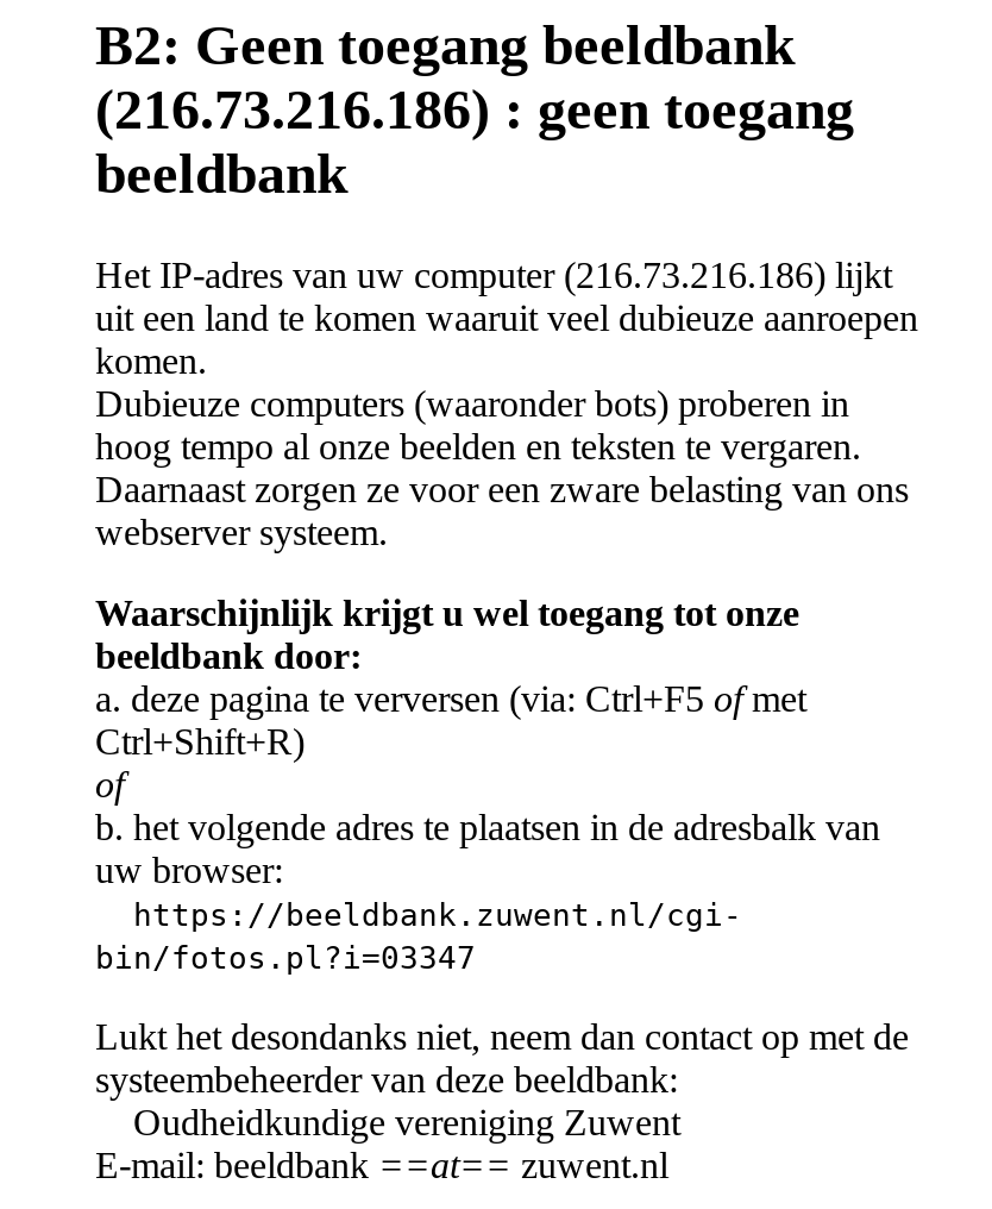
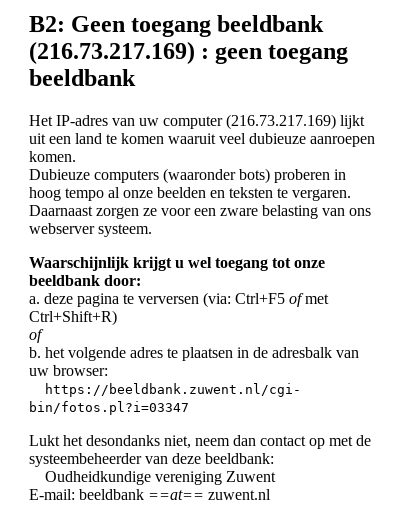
- (216.73.216.186) : geen toegang
+ (216.73.217.169) : geen toegang

- Het IP-adres van uw computer (216.73.216.186) lijkt
+ Het IP-adres van uw computer (216.73.217.169) lijkt
